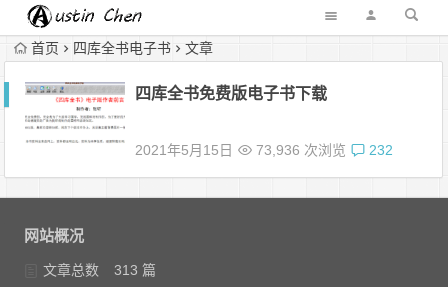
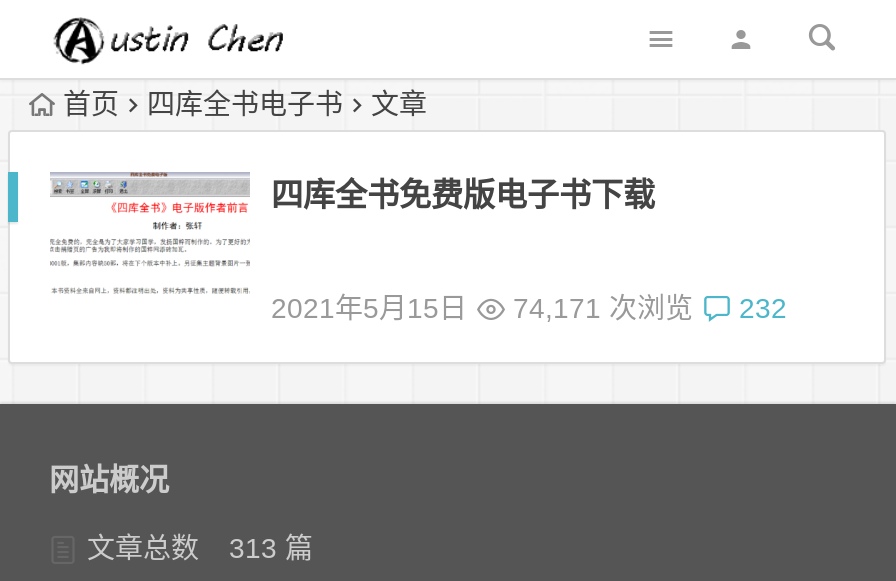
- 2021年5月15日 73,936 次浏览 232
+ 2021年5月15日 74,171 次浏览 232
